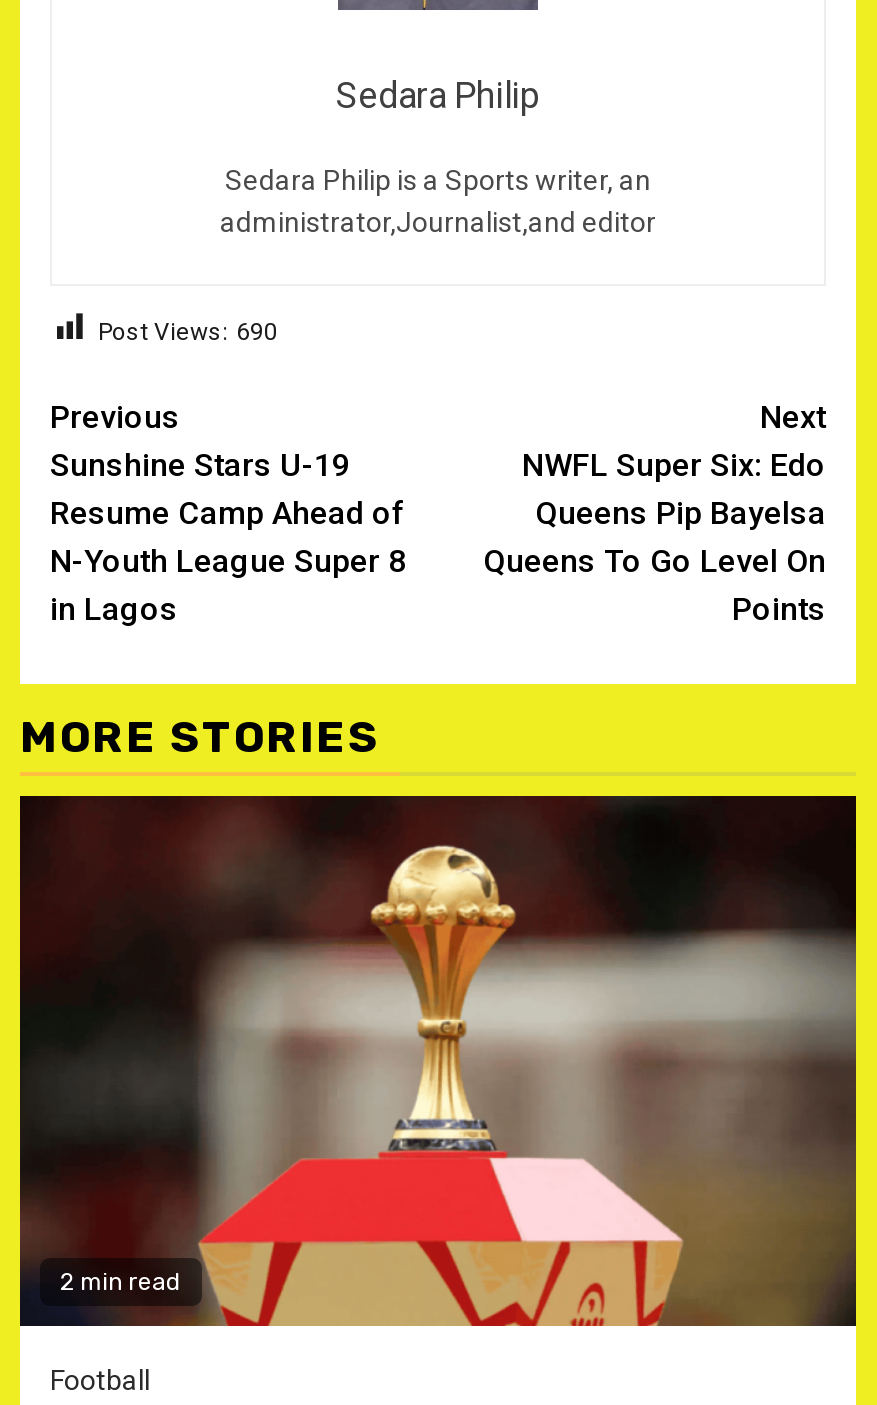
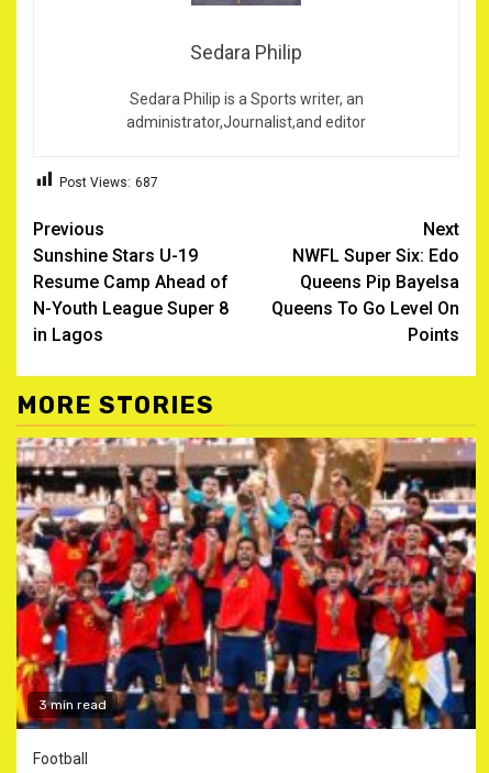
- Post Views: 690
+ Post Views: 687

- [image]
- 2 min read
+ [image]
+ 3 min read
